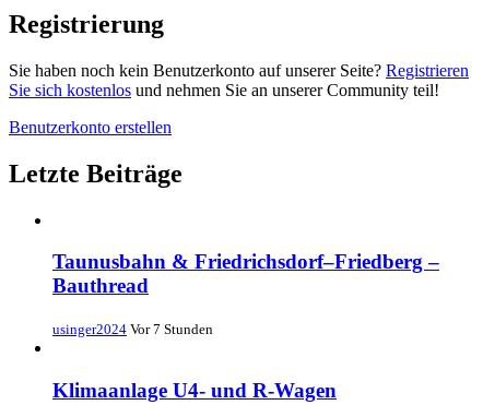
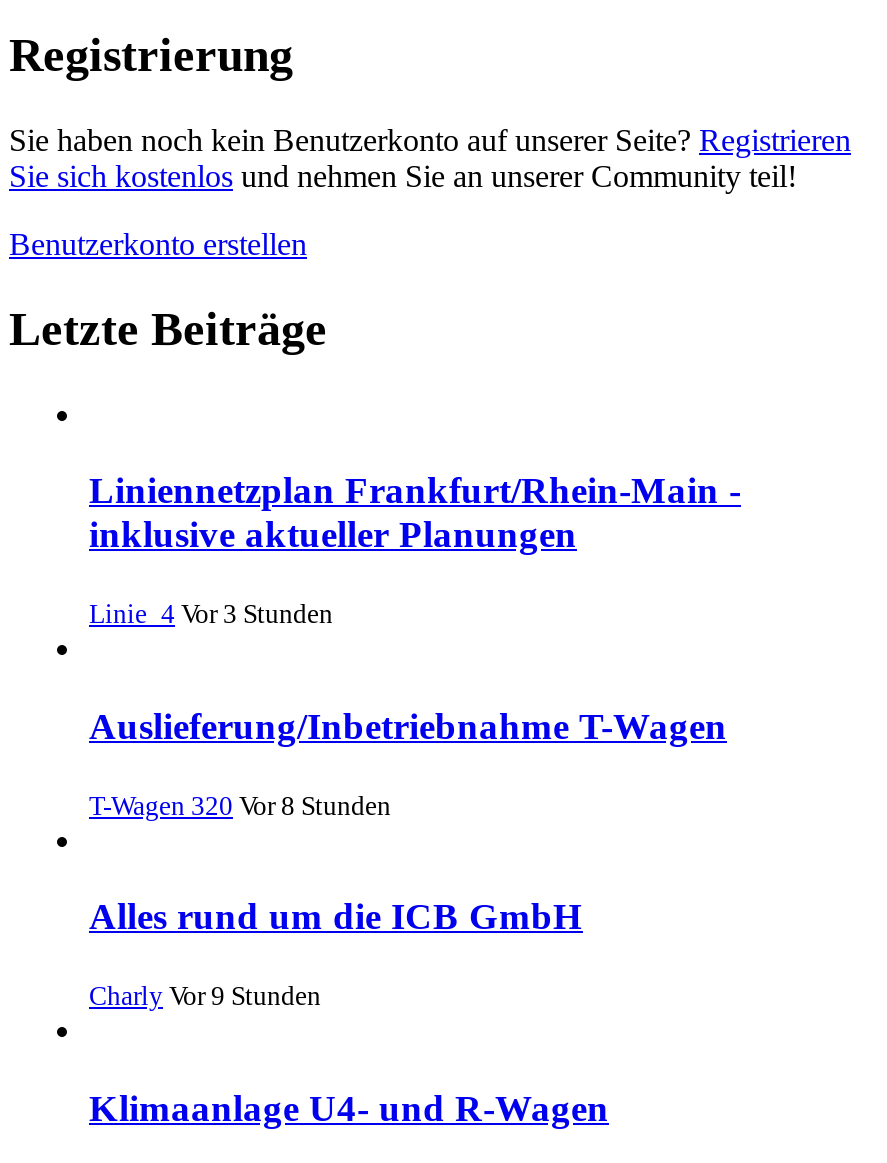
- Taunusbahn & Friedrichsdorf–Friedberg –
- Bauthread
- usinger2024 Vor 7 Stunden
+ Liniennetzplan Frankfurt/Rhein-Main -
+ inklusive aktueller Planungen
+ Linie_4 Vor 3 Stunden
+ Auslieferung/Inbetriebnahme T-Wagen
+ T-Wagen 320 Vor 8 Stunden
+ Alles rund um die ICB GmbH
+ Charly Vor 9 Stunden
